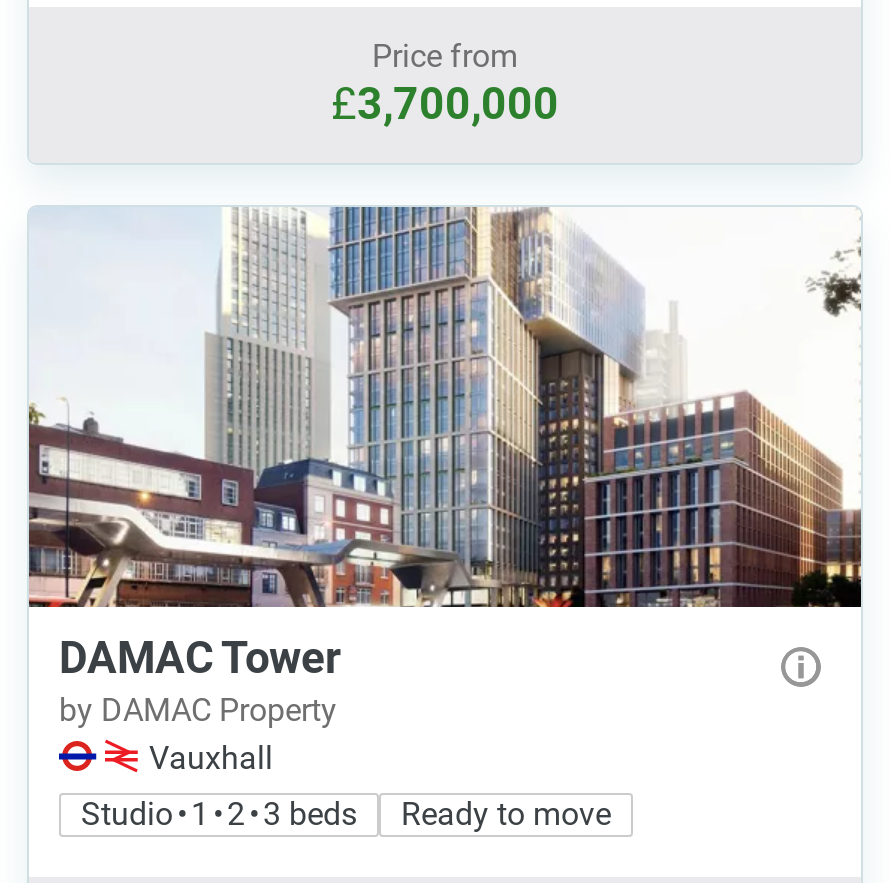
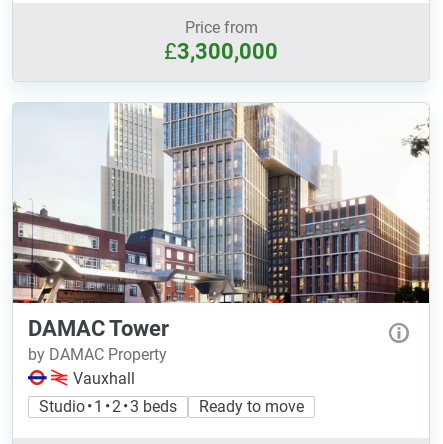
- £3,700,000
+ £3,300,000
